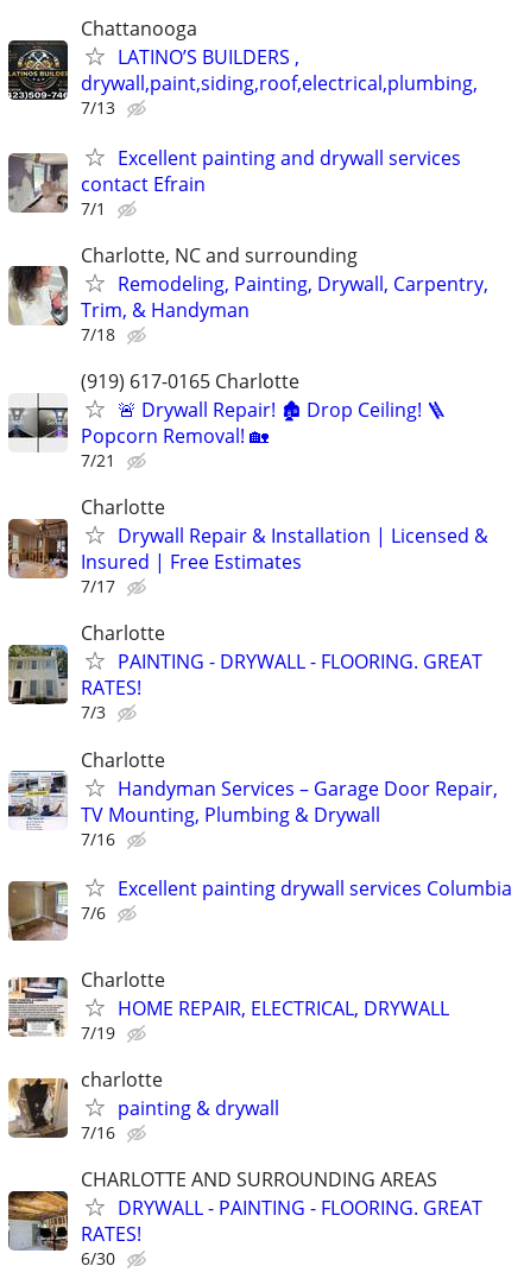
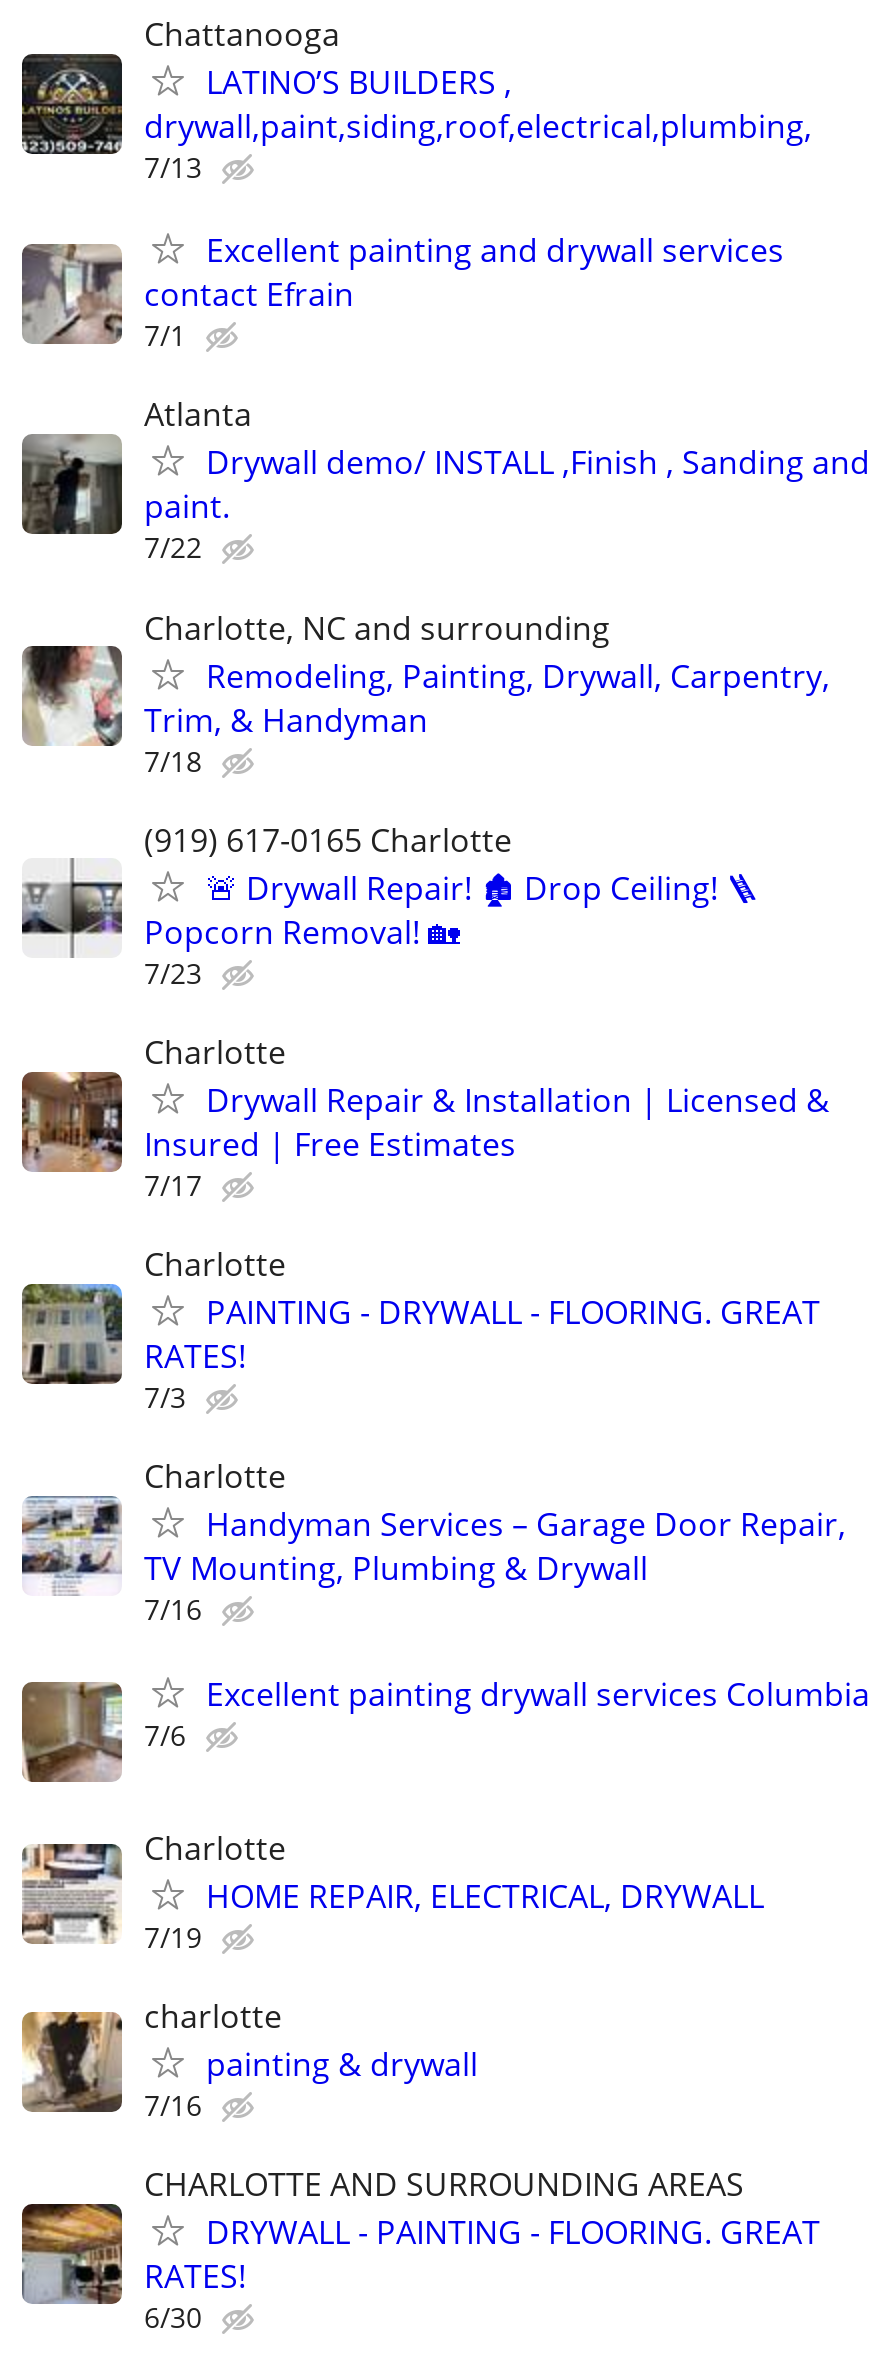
+ [image]
+ Atlanta
+ Drywall demo/ INSTALL ,Finish , Sanding and
+ paint.
+ 7/22

- 7/21
+ 7/23
